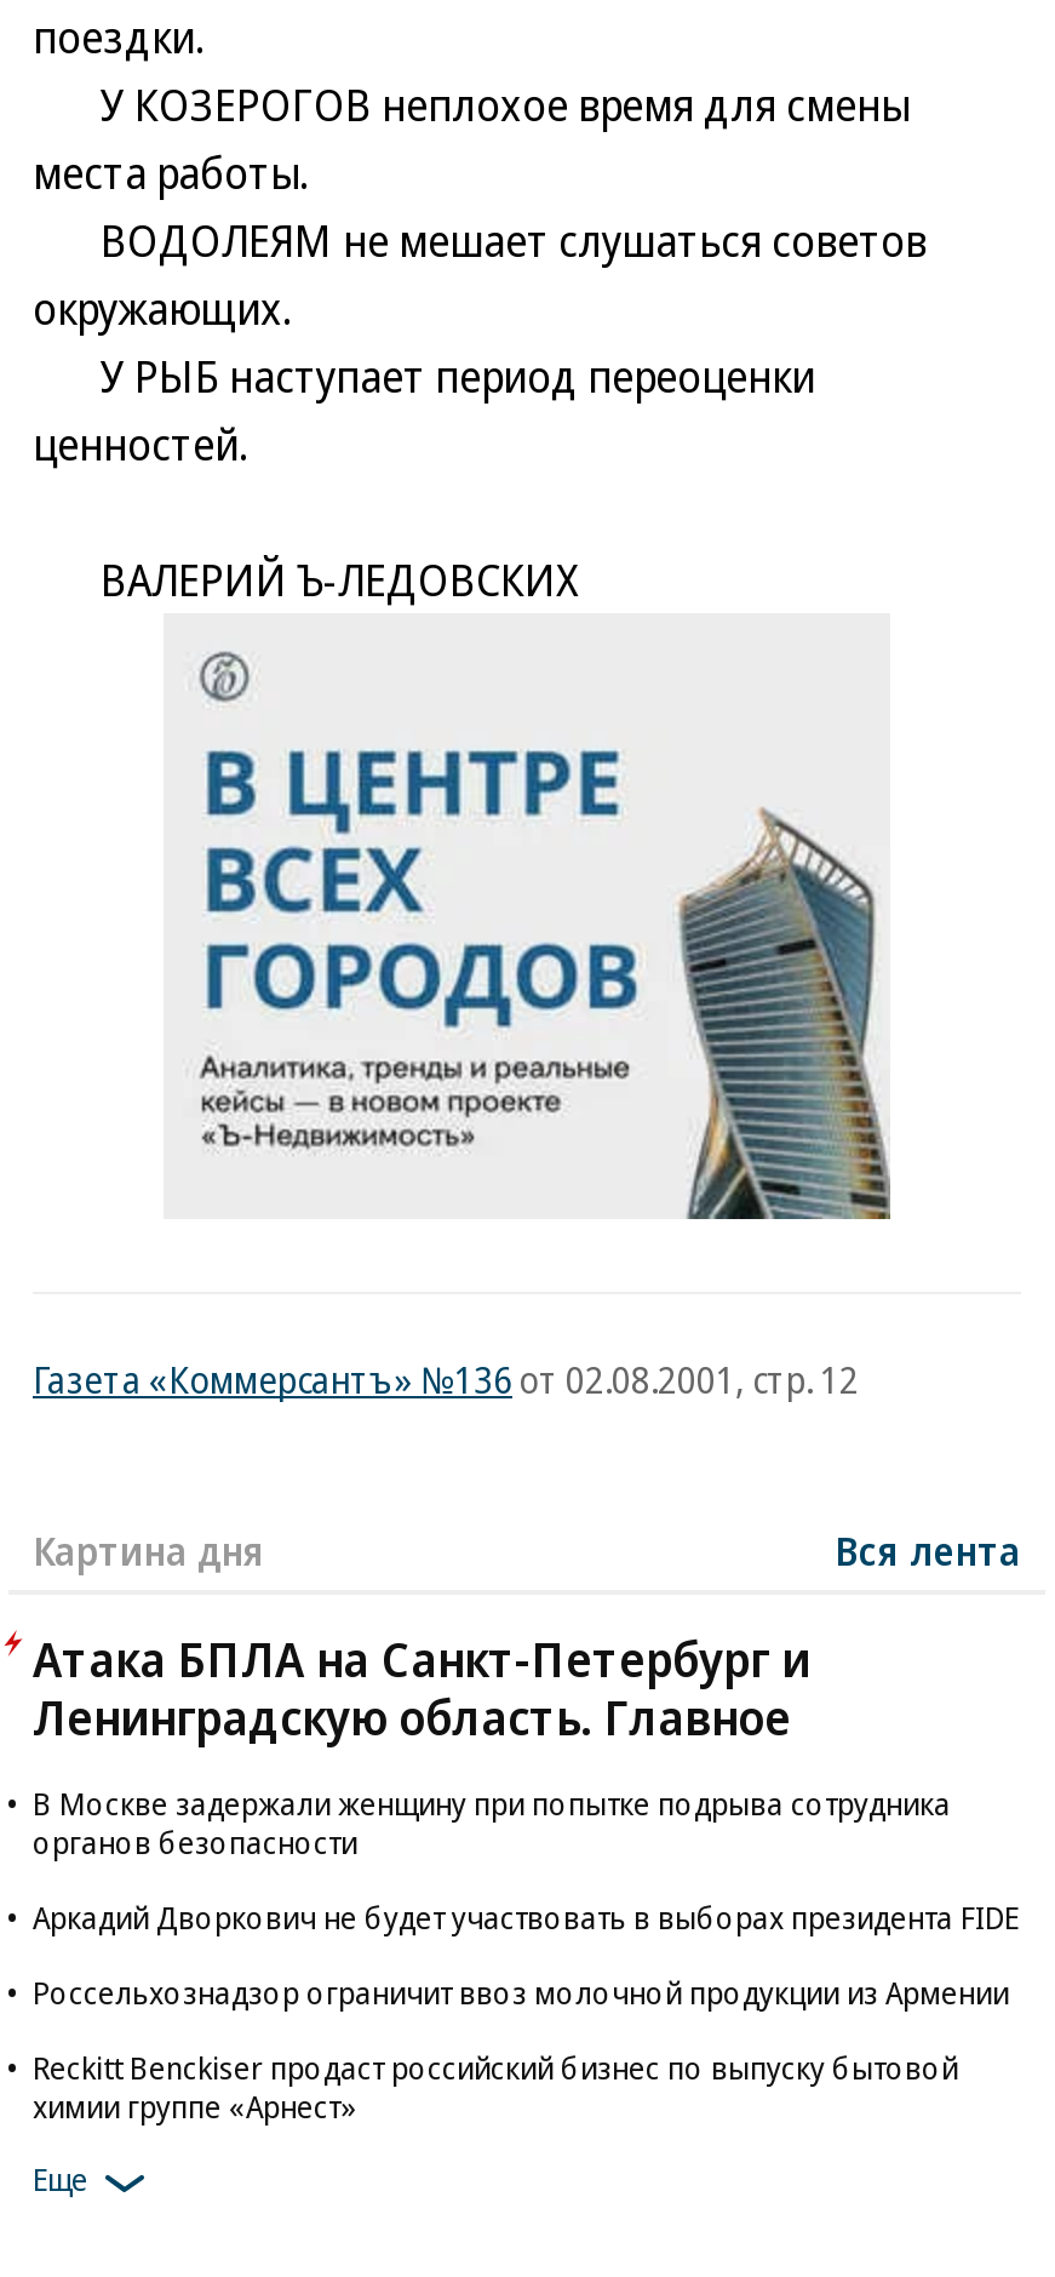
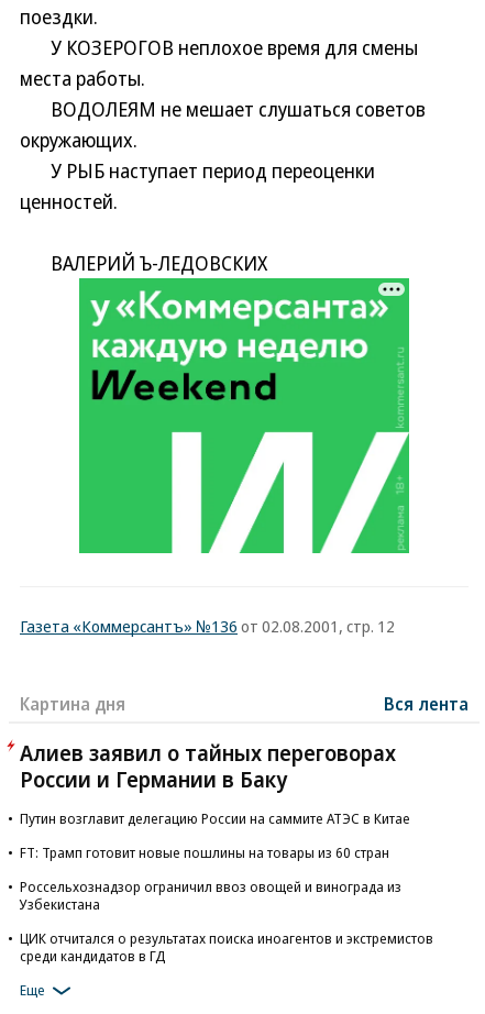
- [image]
+ [image]

- Атака БПЛА на Санкт-Петербург и
- Ленинградскую область. Главное
+ Алиев заявил о тайных переговорах
+ России и Германии в Баку

- В Москве задержали женщину при попытке подрыва сотрудника
- органов безопасности
+ Путин возглавит делегацию России на саммите АТЭС в Китае

- Аркадий Дворкович не будет участвовать в выборах президента FIDE
+ FT: Трамп готовит новые пошлины на товары из 60 стран

- Россельхознадзор ограничит ввоз молочной продукции из Армении
+ Россельхознадзор ограничил ввоз овощей и винограда из
+ Узбекистана

- Reckitt Benckiser продаст российский бизнес по выпуску бытовой
- химии группе «Арнест»
+ ЦИК отчитался о результатах поиска иноагентов и экстремистов
+ среди кандидатов в ГД
